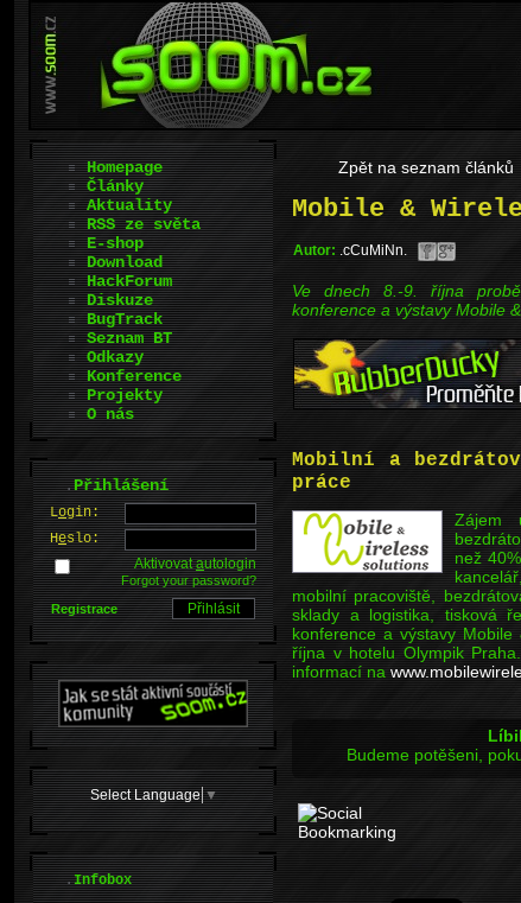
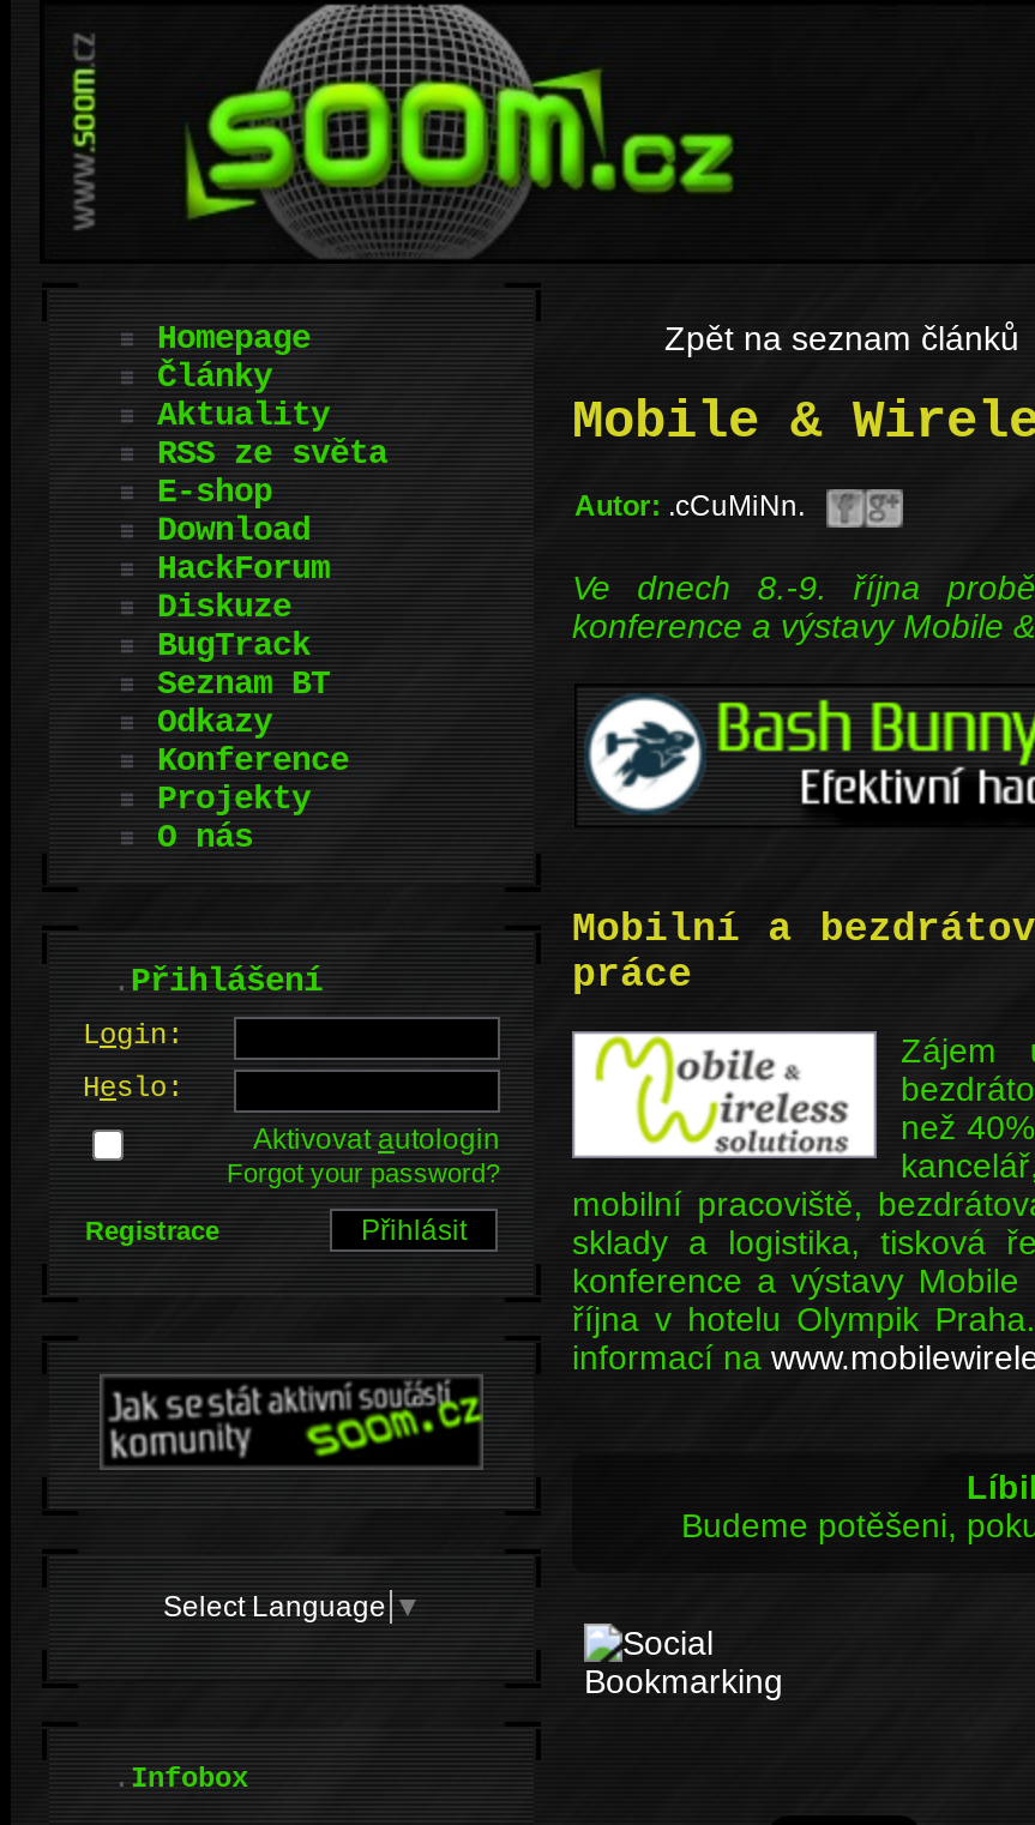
- [image]
+ [image]
